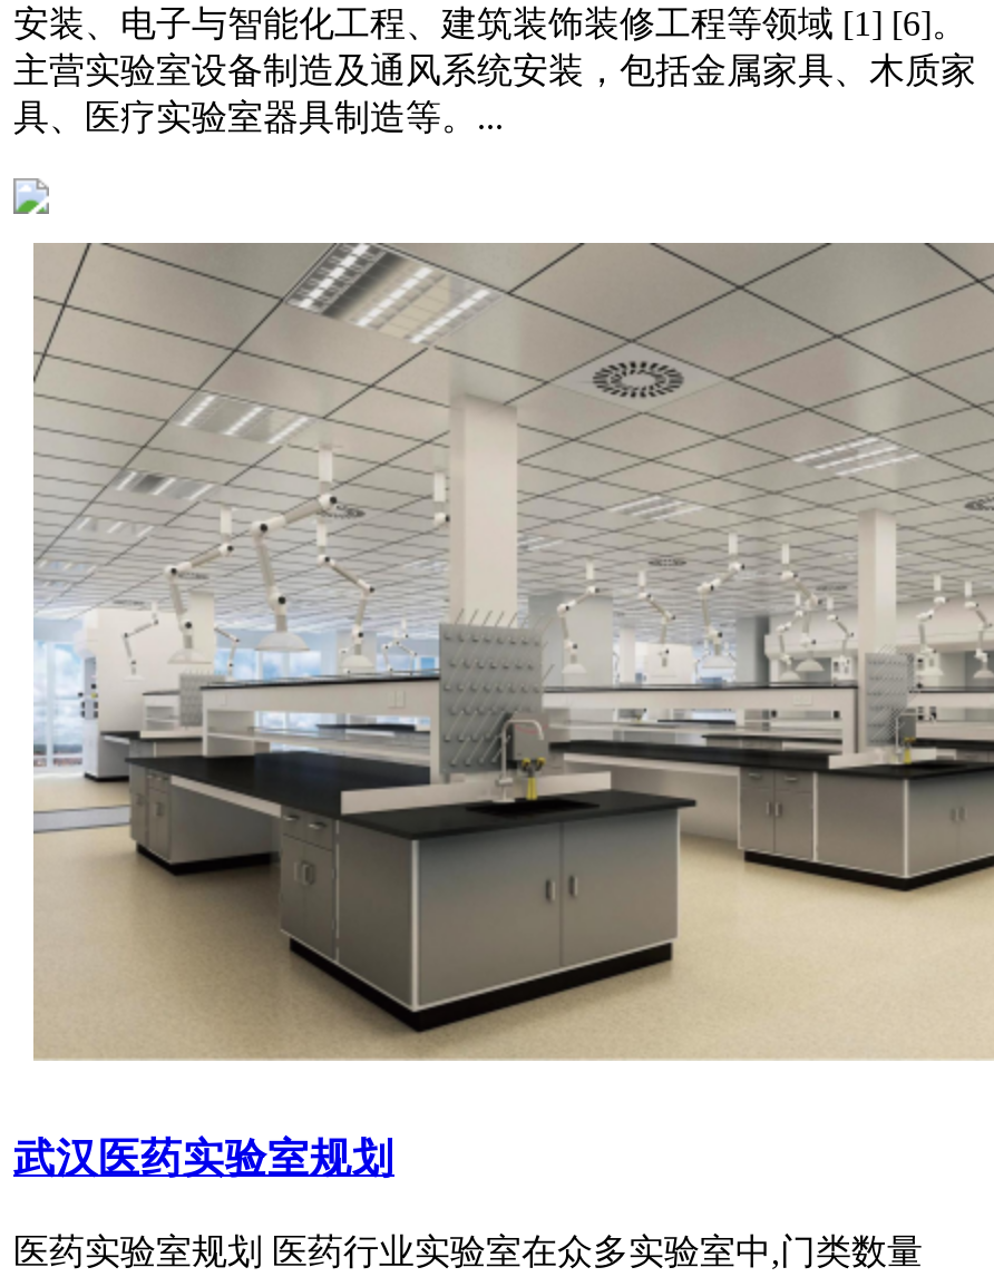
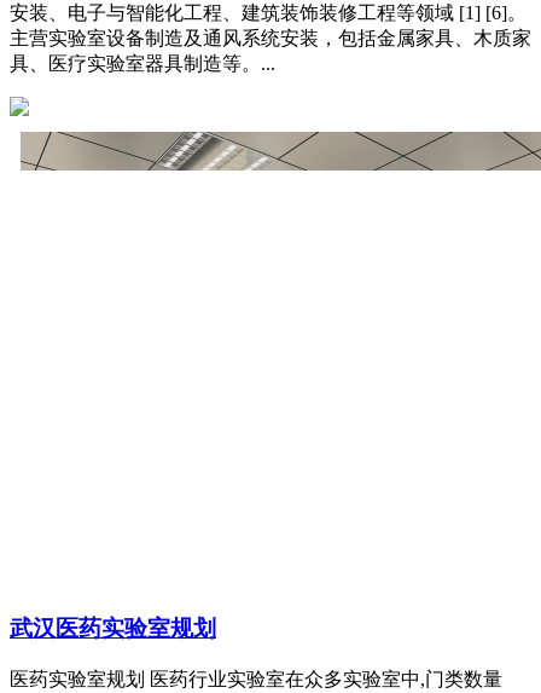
- [image]
